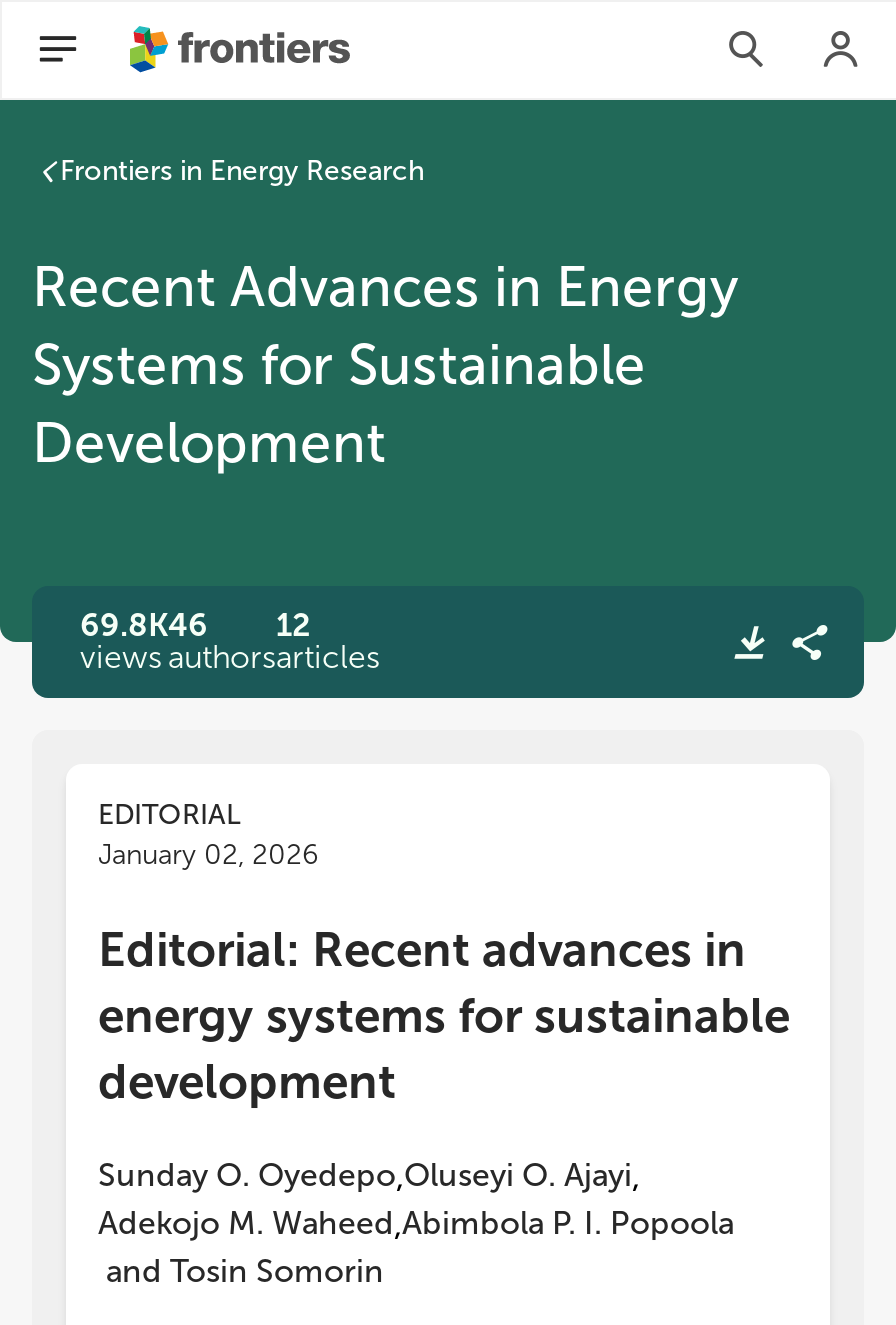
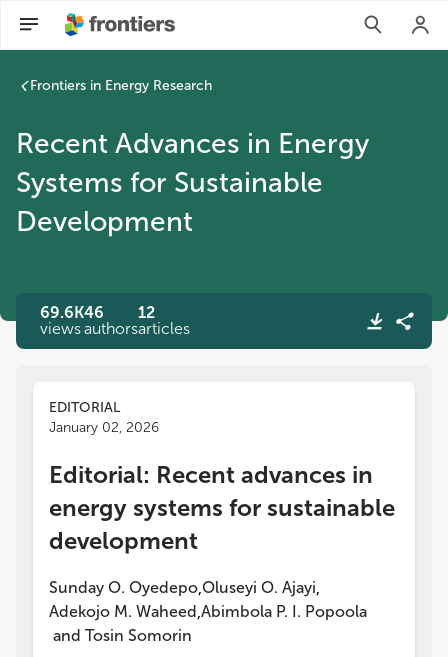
- 69.8K 46 12
+ 69.6K 46 12
